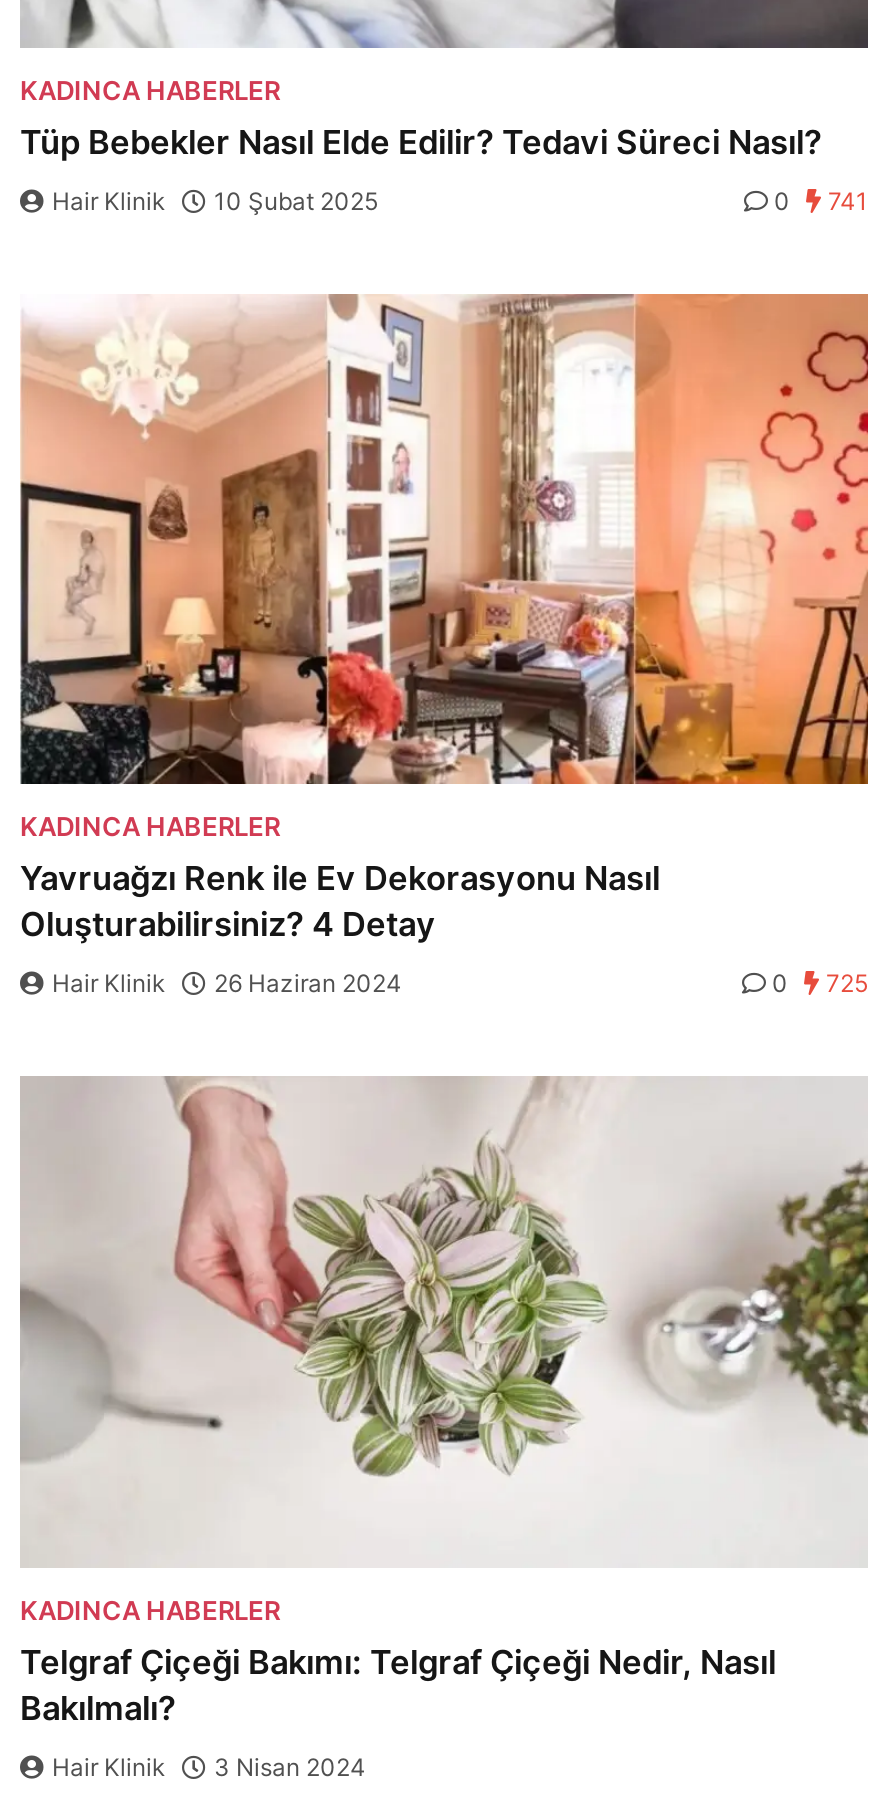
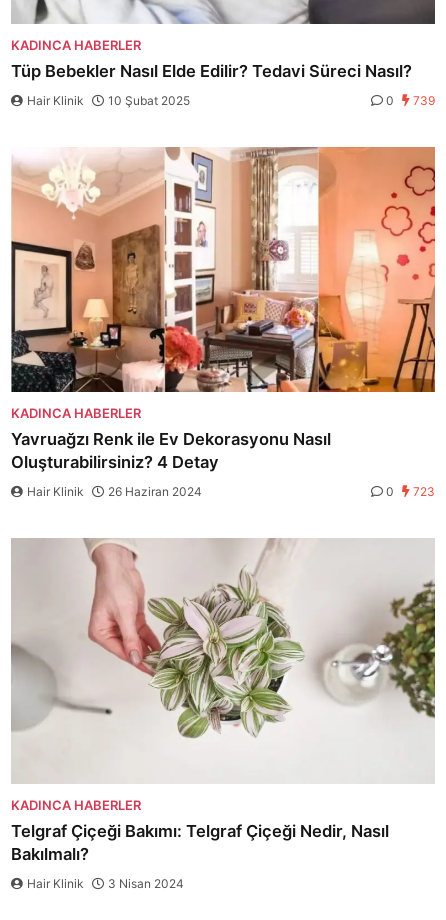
- 0 741
+ 0 739

- 0 725
+ 0 723
